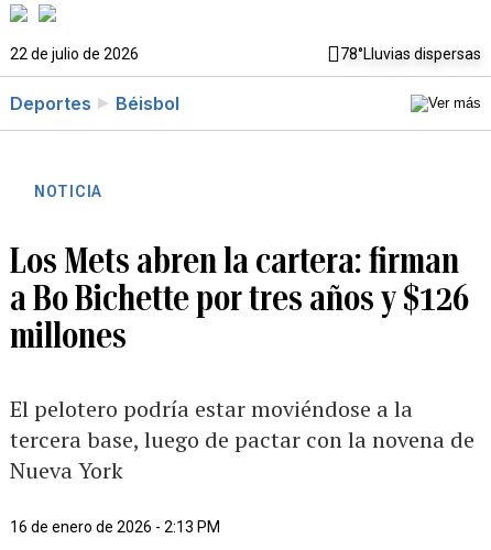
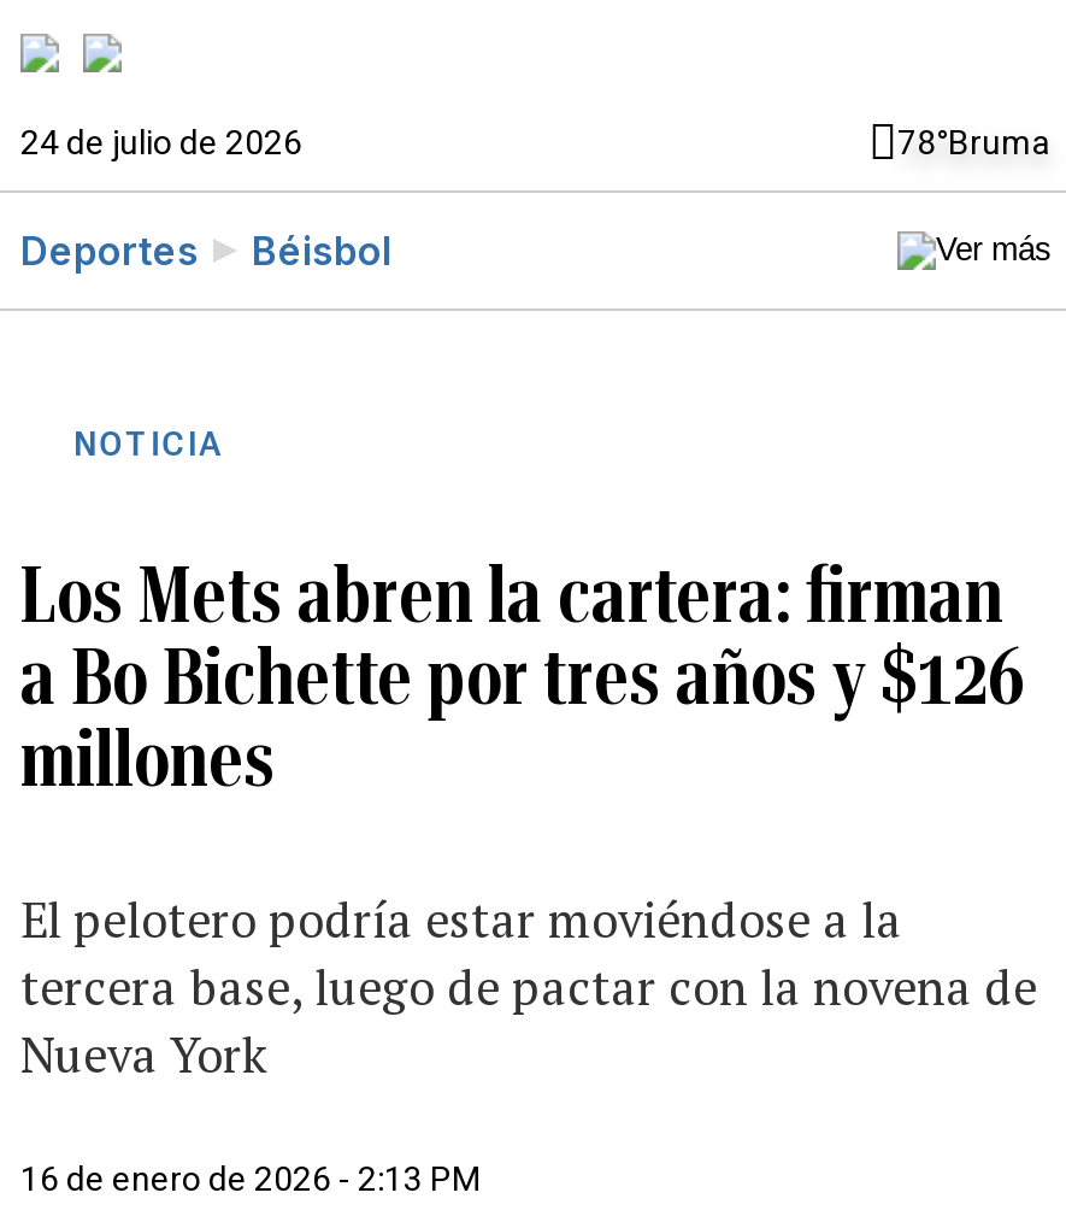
- 22 de julio de 2026
- 78°Lluvias dispersas
+ 24 de julio de 2026
+ 78°Bruma
